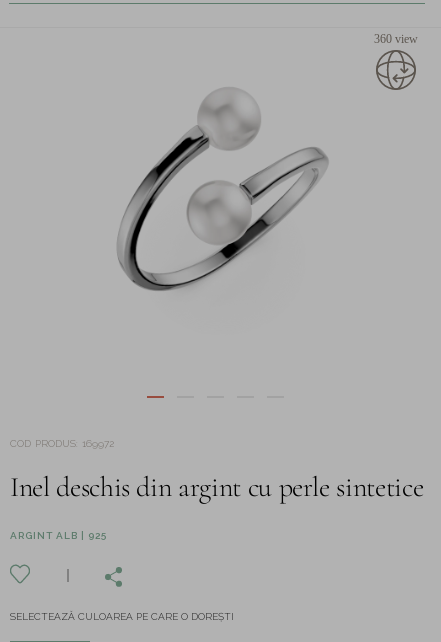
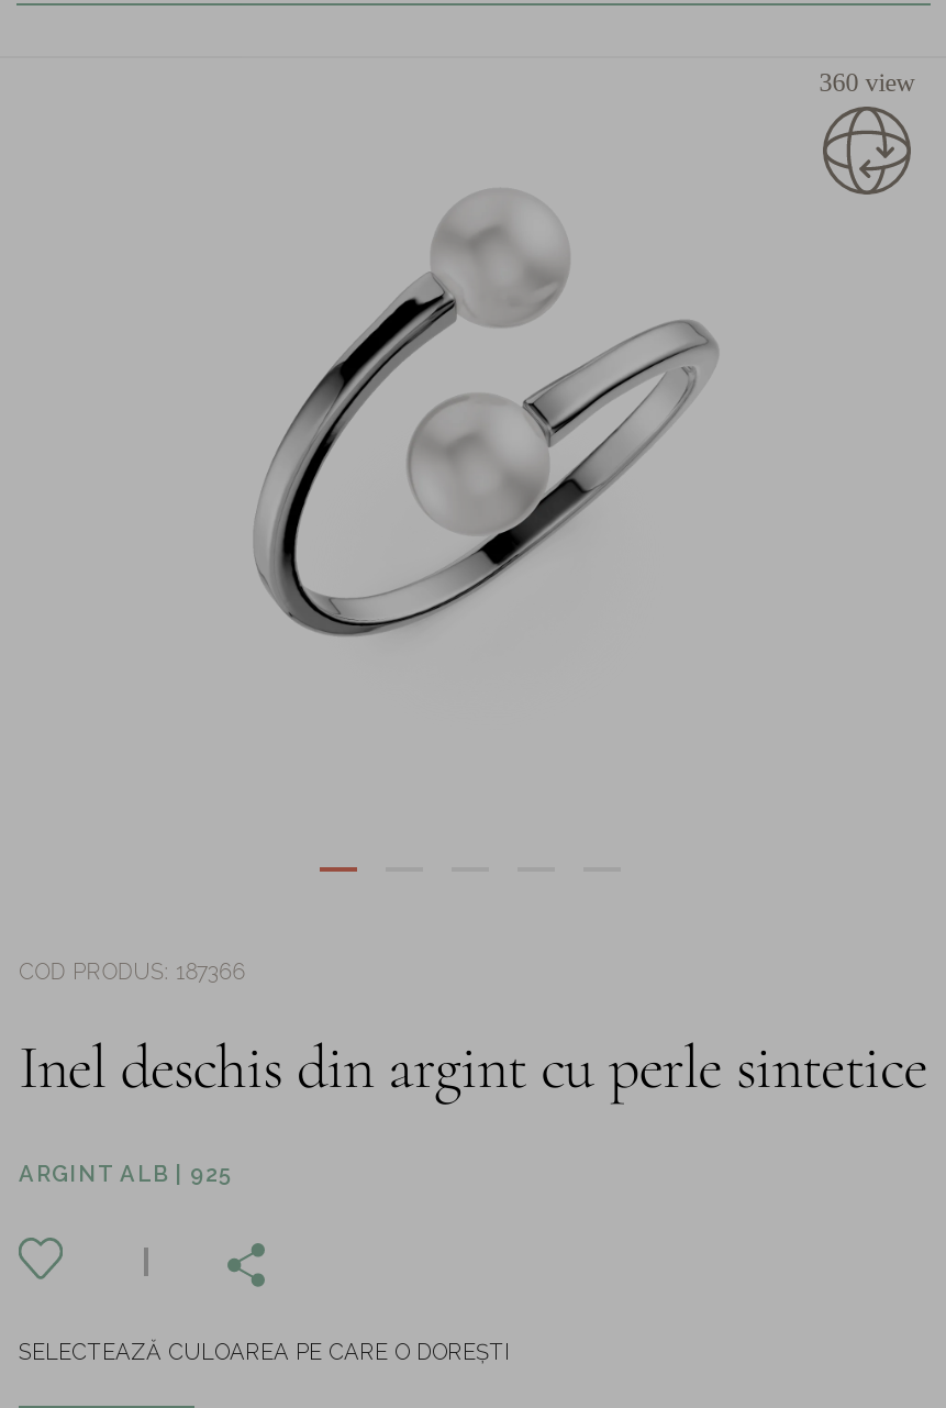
- COD PRODUS: 169972
+ COD PRODUS: 187366
